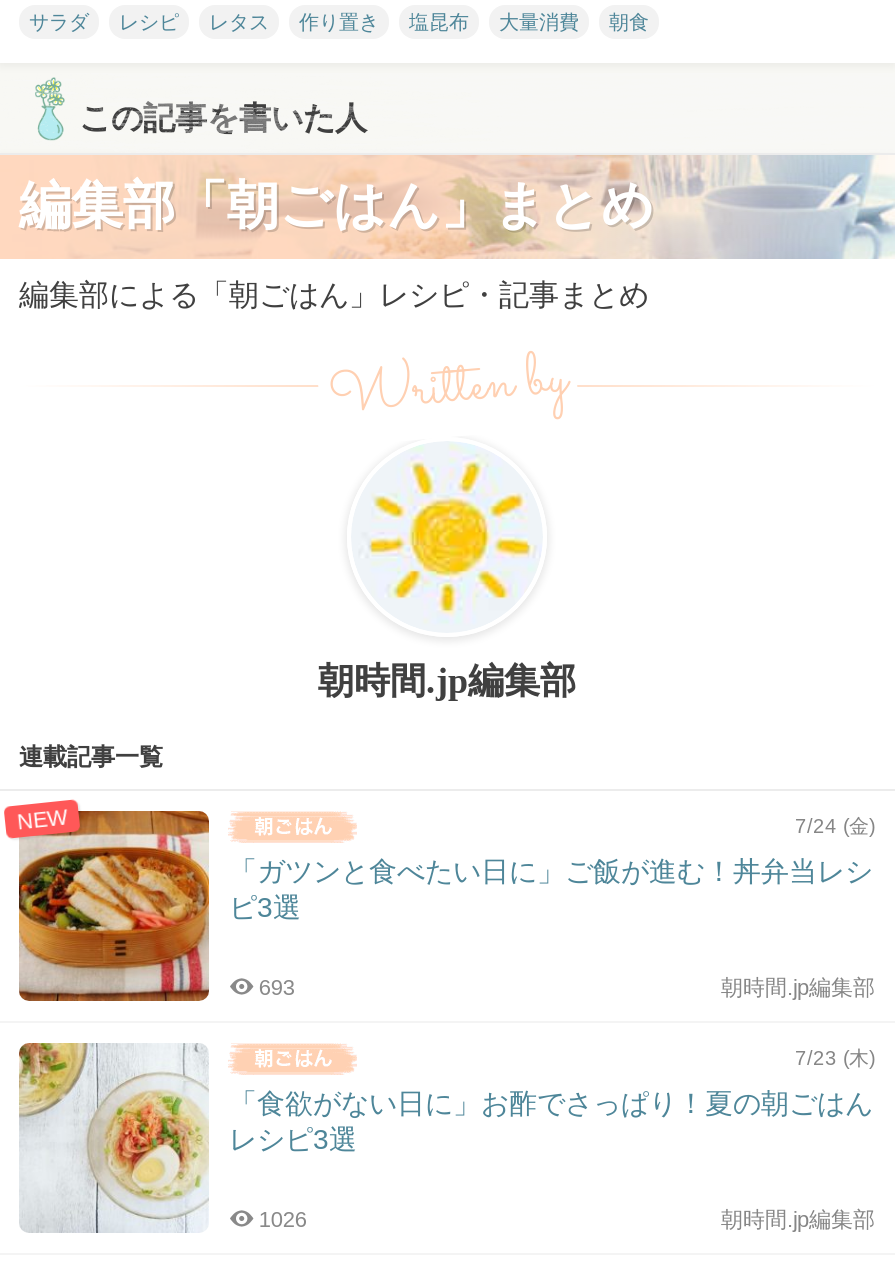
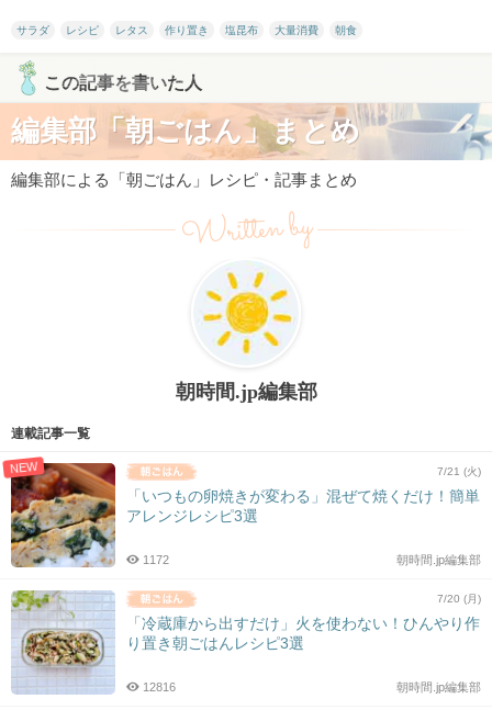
- [image]
- 「ガツンと食べたい日に」ご飯が進む！丼弁当レシ
- ピ3選
+ [image]
+ 「いつもの卵焼きが変わる」混ぜて焼くだけ！簡単
+ アレンジレシピ3選

- 7/24 (金)
+ 7/21 (火)

- 693
+ 1172

- [image]
- 「食欲がない日に」お酢でさっぱり！夏の朝ごはん
- レシピ3選
+ [image]
+ 「冷蔵庫から出すだけ」火を使わない！ひんやり作
+ り置き朝ごはんレシピ3選

- 7/23 (木)
+ 7/20 (月)

- 1026
+ 12816
